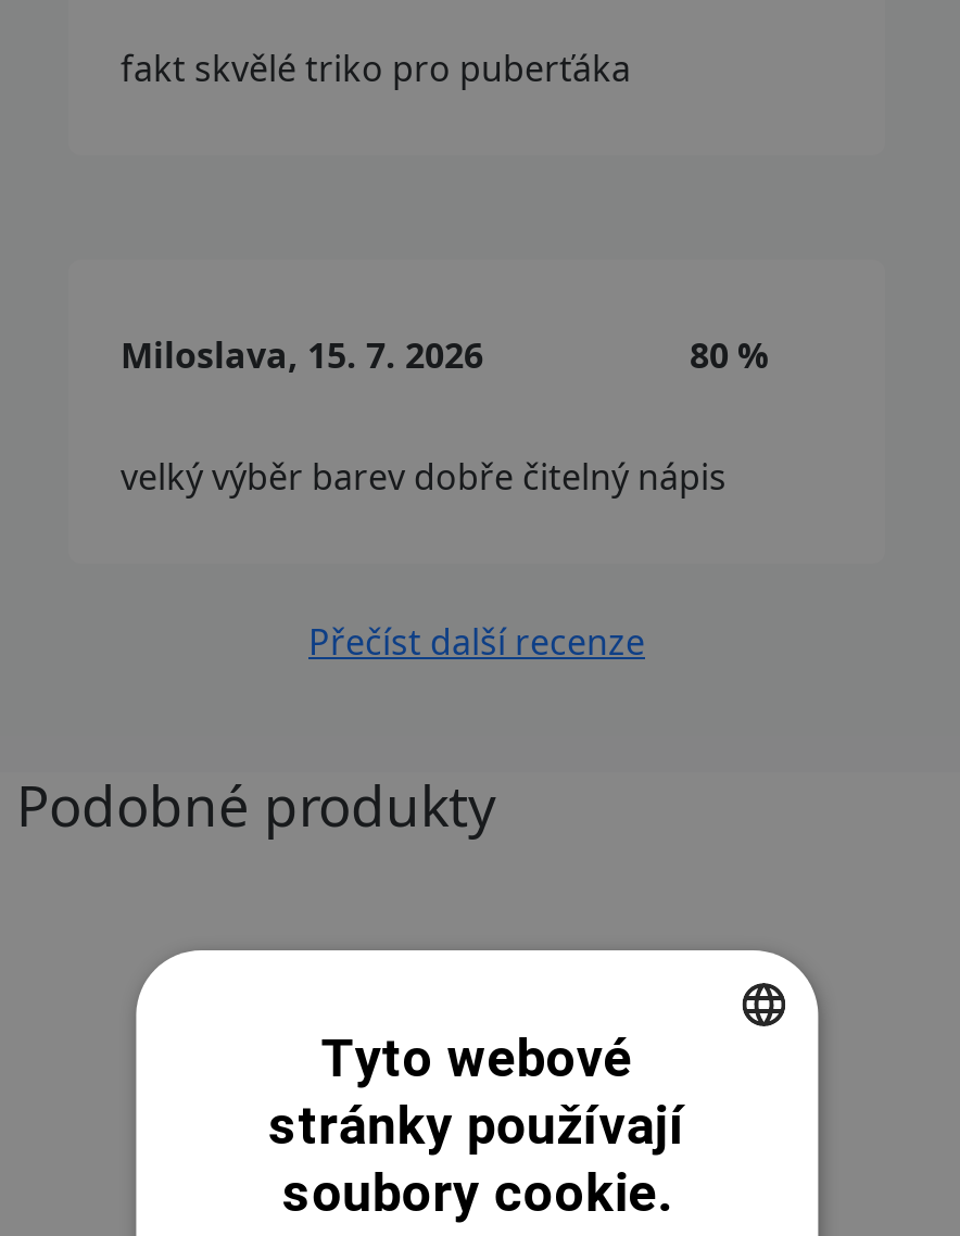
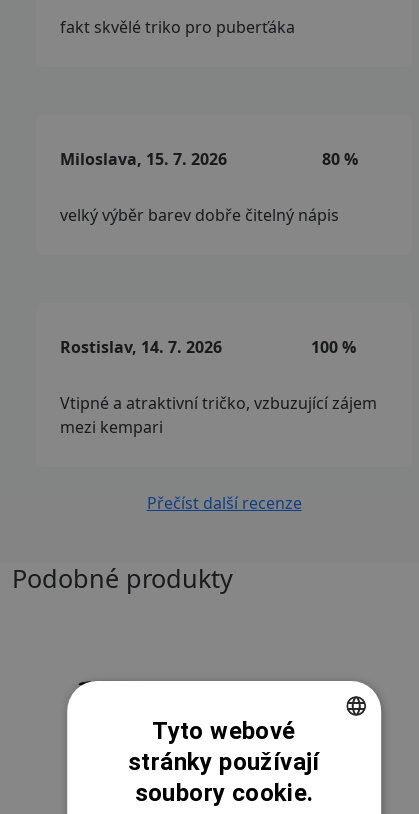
+ Rostislav, 14. 7. 2026
+ 100 %
+ Vtipné a atraktivní tričko, vzbuzující zájem
+ mezi kempari
